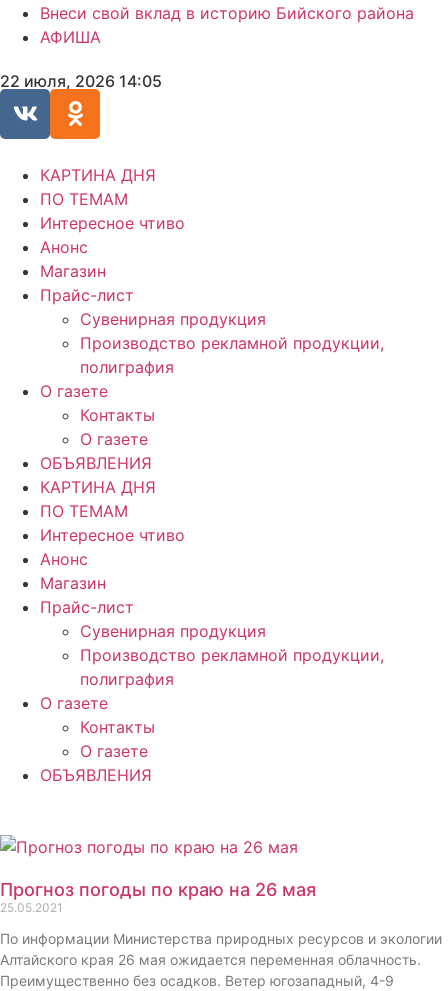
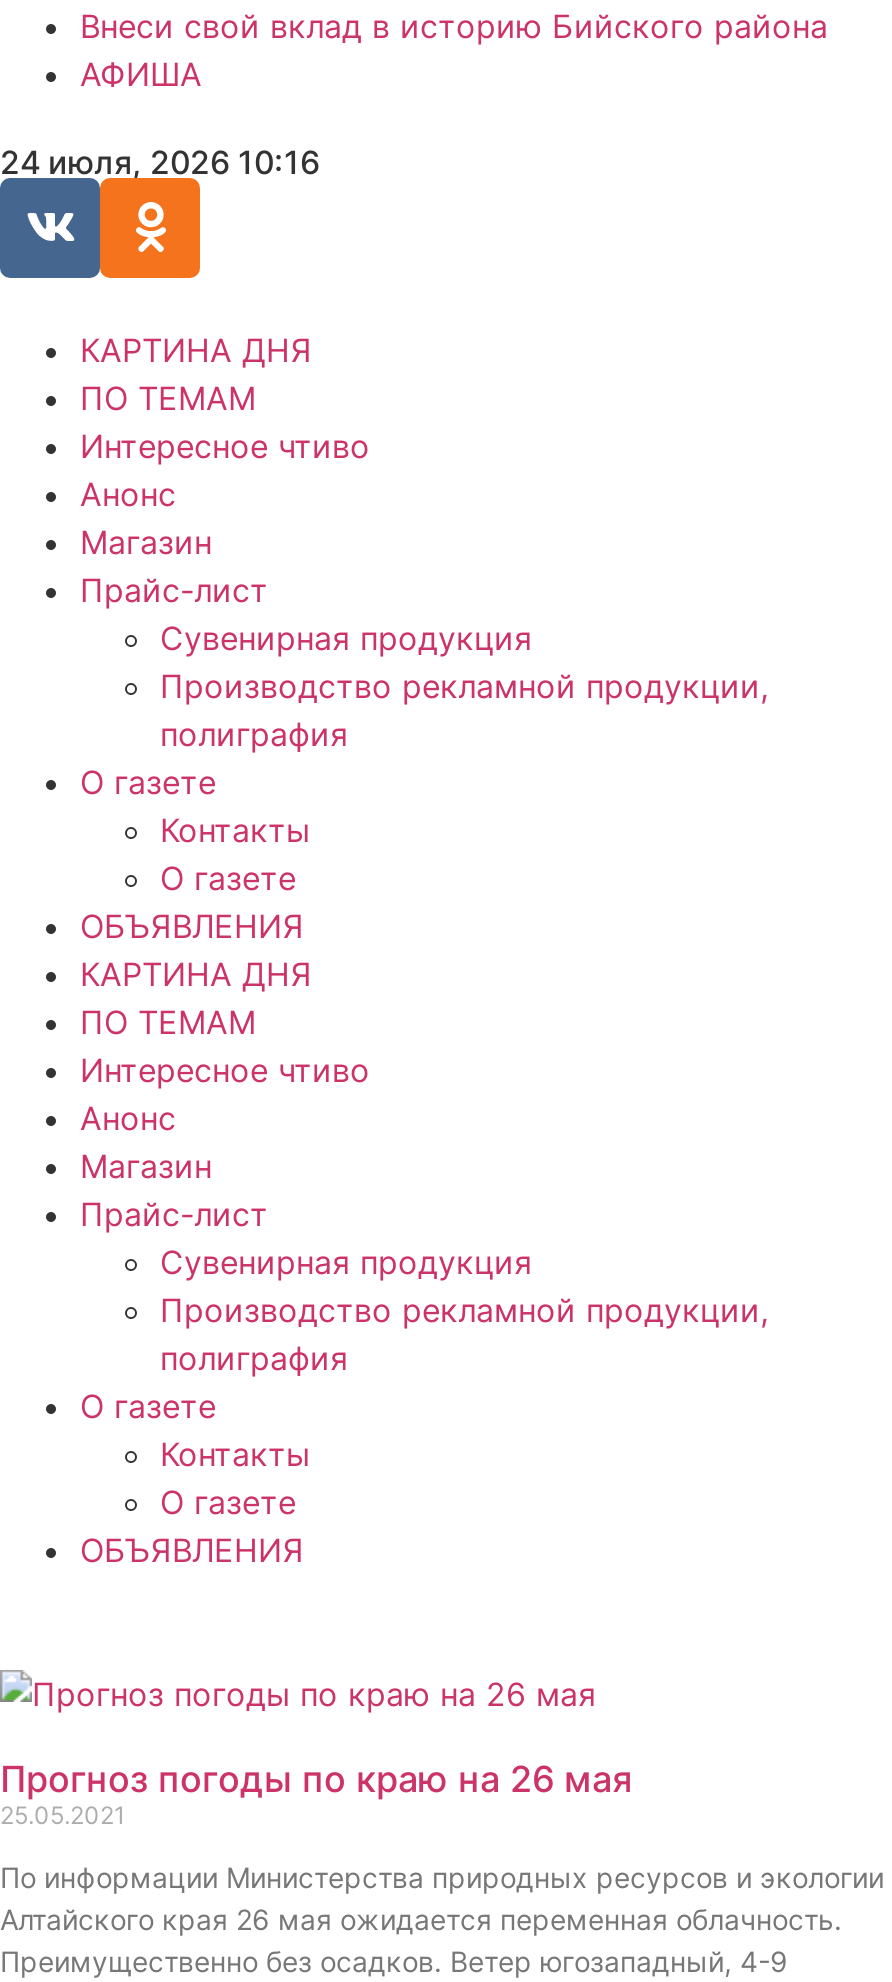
- 22 июля, 2026 14:05
+ 24 июля, 2026 10:16
